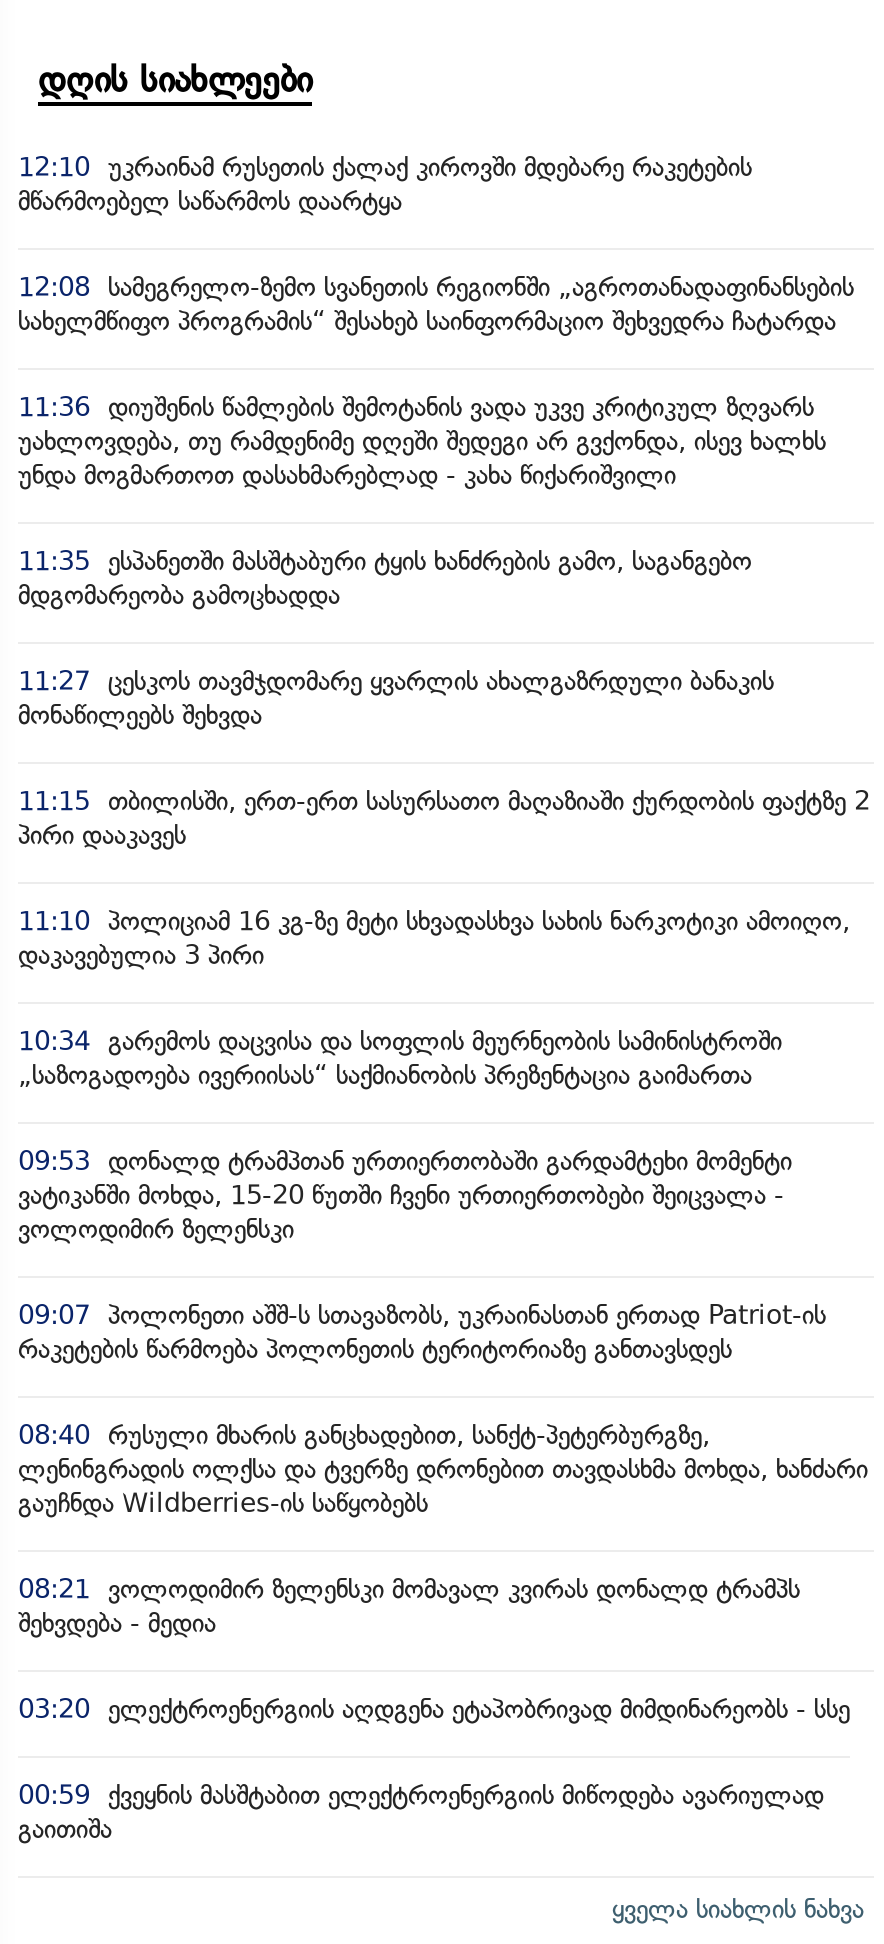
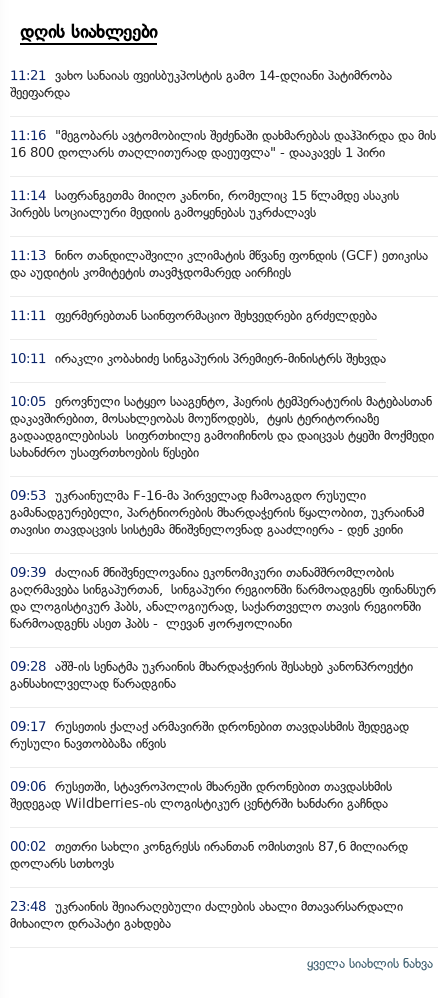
- 12:10 უკრაინამ რუსეთის ქალაქ კიროვში მდებარე რაკეტების
- მწარმოებელ საწარმოს დაარტყა
+ 11:21 ვახო სანაიას ფეისბუკპოსტის გამო 14-დღიანი პატიმრობა
+ შეეფარდა

- 12:08 სამეგრელო-ზემო სვანეთის რეგიონში „აგროთანადაფინანსების
- სახელმწიფო პროგრამის“ შესახებ საინფორმაციო შეხვედრა ჩატარდა
+ 11:16 "მეგობარს ავტომობილის შეძენაში დახმარებას დაჰპირდა და მის
+ 16 800 დოლარს თაღლითურად დაეუფლა" - დააკავეს 1 პირი

- 11:36 დიუშენის წამლების შემოტანის ვადა უკვე კრიტიკულ ზღვარს
- უახლოვდება, თუ რამდენიმე დღეში შედეგი არ გვქონდა, ისევ ხალხს
- უნდა მოგმართოთ დასახმარებლად - კახა წიქარიშვილი
+ 11:14 საფრანგეთმა მიიღო კანონი, რომელიც 15 წლამდე ასაკის
+ პირებს სოციალური მედიის გამოყენებას უკრძალავს

- 11:35 ესპანეთში მასშტაბური ტყის ხანძრების გამო, საგანგებო
- მდგომარეობა გამოცხადდა
+ 11:13 ნინო თანდილაშვილი კლიმატის მწვანე ფონდის (GCF) ეთიკისა
+ და აუდიტის კომიტეტის თავმჯდომარედ აირჩიეს

- 11:27 ცესკოს თავმჯდომარე ყვარლის ახალგაზრდული ბანაკის
- მონაწილეებს შეხვდა
+ 11:11 ფერმერებთან საინფორმაციო შეხვედრები გრძელდება

- 11:15 თბილისში, ერთ-ერთ სასურსათო მაღაზიაში ქურდობის ფაქტზე 2
- პირი დააკავეს
+ 10:11 ირაკლი კობახიძე სინგაპურის პრემიერ-მინისტრს შეხვდა

- 11:10 პოლიციამ 16 კგ-ზე მეტი სხვადასხვა სახის ნარკოტიკი ამოიღო,
- დაკავებულია 3 პირი
+ 10:05 ეროვნული სატყეო სააგენტო, ჰაერის ტემპერატურის მატებასთან
+ დაკავშირებით, მოსახლეობას მოუწოდებს, ტყის ტერიტორიაზე
+ გადაადგილებისას სიფრთხილე გამოიჩინოს და დაიცვას ტყეში მოქმედი
+ სახანძრო უსაფრთხოების წესები

- 10:34 გარემოს დაცვისა და სოფლის მეურნეობის სამინისტროში
- „საზოგადოება ივერიისას“ საქმიანობის პრეზენტაცია გაიმართა
+ 09:53 უკრაინულმა F-16-მა პირველად ჩამოაგდო რუსული
+ გამანადგურებელი, პარტნიორების მხარდაჭერის წყალობით, უკრაინამ
+ თავისი თავდაცვის სისტემა მნიშვნელოვნად გააძლიერა - დენ კეინი

- 09:53 დონალდ ტრამპთან ურთიერთობაში გარდამტეხი მომენტი
- ვატიკანში მოხდა, 15-20 წუთში ჩვენი ურთიერთობები შეიცვალა -
- ვოლოდიმირ ზელენსკი
+ 09:39 ძალიან მნიშვნელოვანია ეკონომიკური თანამშრომლობის
+ გაღრმავება სინგაპურთან, სინგაპური რეგიონში წარმოადგენს ფინანსურ
+ და ლოგისტიკურ ჰაბს, ანალოგიურად, საქართველო თავის რეგიონში
+ წარმოადგენს ასეთ ჰაბს - ლევან ჟორჟოლიანი

- 09:07 პოლონეთი აშშ-ს სთავაზობს, უკრაინასთან ერთად Patriot-ის
- რაკეტების წარმოება პოლონეთის ტერიტორიაზე განთავსდეს
+ 09:28 აშშ-ის სენატმა უკრაინის მხარდაჭერის შესახებ კანონპროექტი
+ განსახილველად წარადგინა

- 08:40 რუსული მხარის განცხადებით, სანქტ-პეტერბურგზე,
- ლენინგრადის ოლქსა და ტვერზე დრონებით თავდასხმა მოხდა, ხანძარი
- გაუჩნდა Wildberries-ის საწყობებს
+ 09:17 რუსეთის ქალაქ არმავირში დრონებით თავდასხმის შედეგად
+ რუსული ნავთობბაზა იწვის

- 08:21 ვოლოდიმირ ზელენსკი მომავალ კვირას დონალდ ტრამპს
- შეხვდება - მედია
+ 09:06 რუსეთში, სტავროპოლის მხარეში დრონებით თავდასხმის
+ შედეგად Wildberries-ის ლოგისტიკურ ცენტრში ხანძარი გაჩნდა

- 03:20 ელექტროენერგიის აღდგენა ეტაპობრივად მიმდინარეობს - სსე
+ 00:02 თეთრი სახლი კონგრესს ირანთან ომისთვის 87,6 მილიარდ
+ დოლარს სთხოვს

- 00:59 ქვეყნის მასშტაბით ელექტროენერგიის მიწოდება ავარიულად
- გაითიშა
+ 23:48 უკრაინის შეიარაღებული ძალების ახალი მთავარსარდალი
+ მიხაილო დრაპატი გახდება
